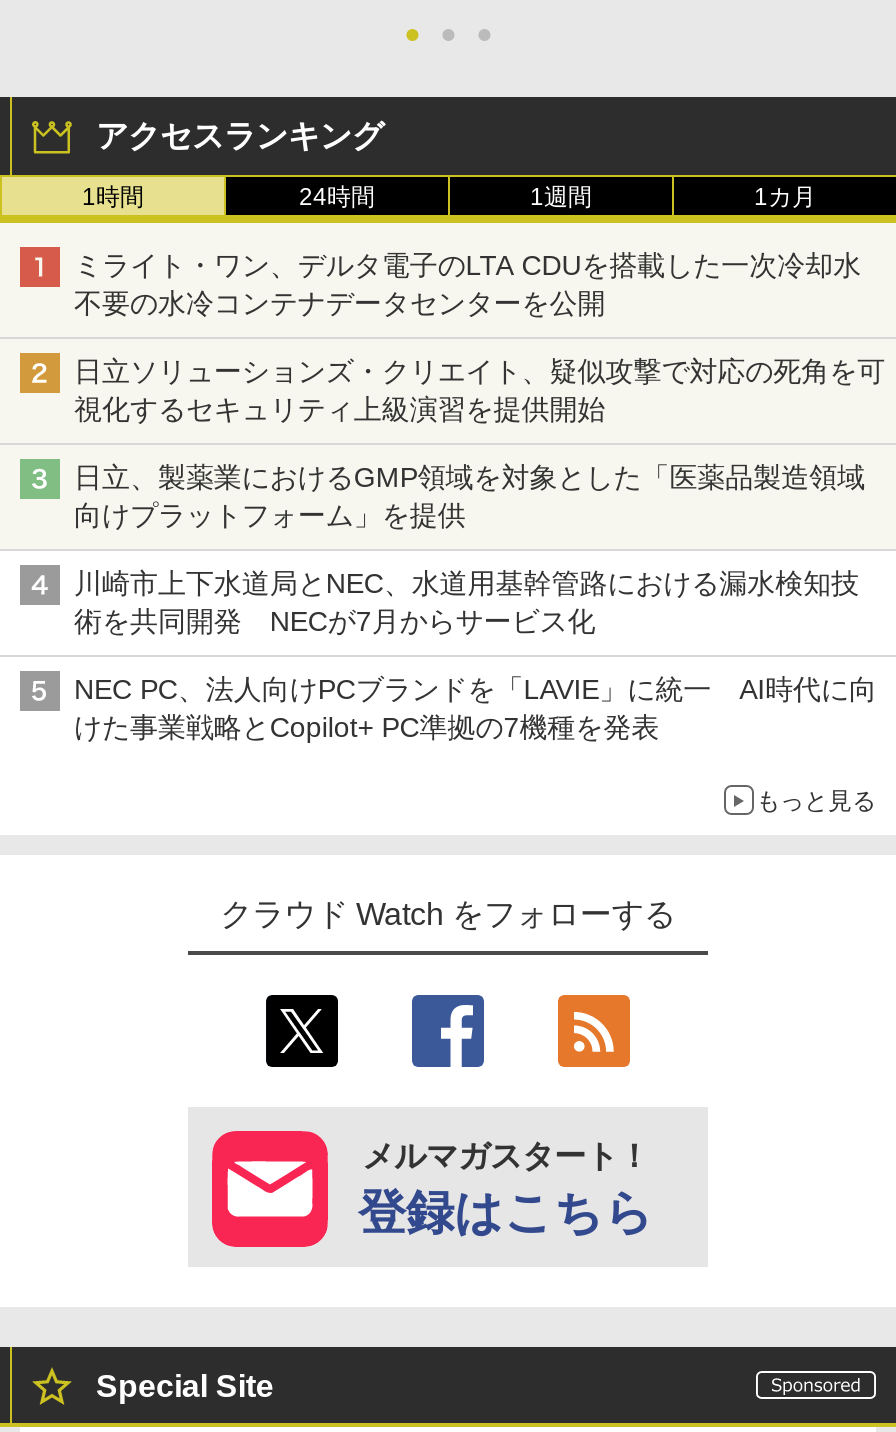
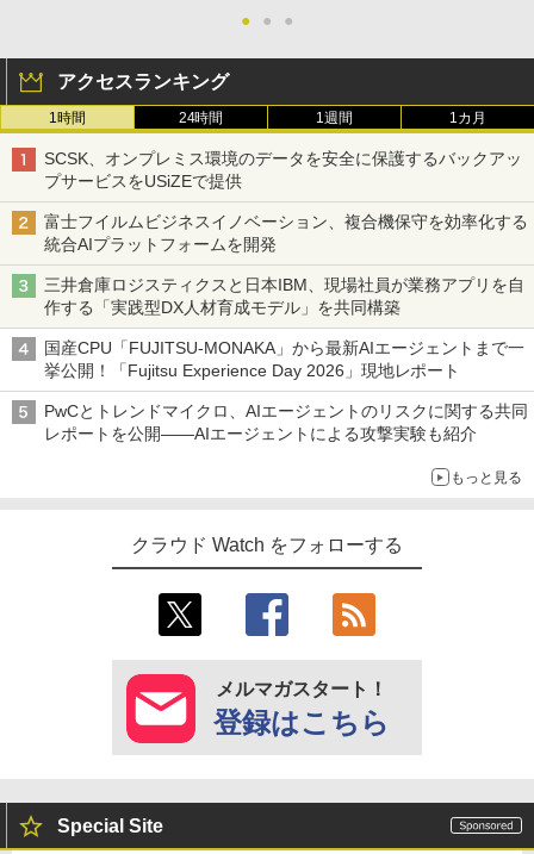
- ミライト・ワン、デルタ電子のLTA CDUを搭載した一次冷却水
- 不要の水冷コンテナデータセンターを公開
+ SCSK、オンプレミス環境のデータを安全に保護するバックアッ
+ プサービスをUSiZEで提供

- 日立ソリューションズ・クリエイト、疑似攻撃で対応の死角を可
- 視化するセキュリティ上級演習を提供開始
+ 富士フイルムビジネスイノベーション、複合機保守を効率化する
+ 統合AIプラットフォームを開発

- 日立、製薬業におけるGMP領域を対象とした「医薬品製造領域
- 向けプラットフォーム」を提供
+ 三井倉庫ロジスティクスと日本IBM、現場社員が業務アプリを自
+ 作する「実践型DX人材育成モデル」を共同構築

- 川崎市上下水道局とNEC、水道用基幹管路における漏水検知技
- 術を共同開発 NECが7月からサービス化
+ 国産CPU「FUJITSU-MONAKA」から最新AIエージェントまで一
+ 挙公開！「Fujitsu Experience Day 2026」現地レポート

- NEC PC、法人向けPCブランドを「LAVIE」に統一 AI時代に向
- けた事業戦略とCopilot+ PC準拠の7機種を発表
+ PwCとトレンドマイクロ、AIエージェントのリスクに関する共同
+ レポートを公開――AIエージェントによる攻撃実験も紹介
